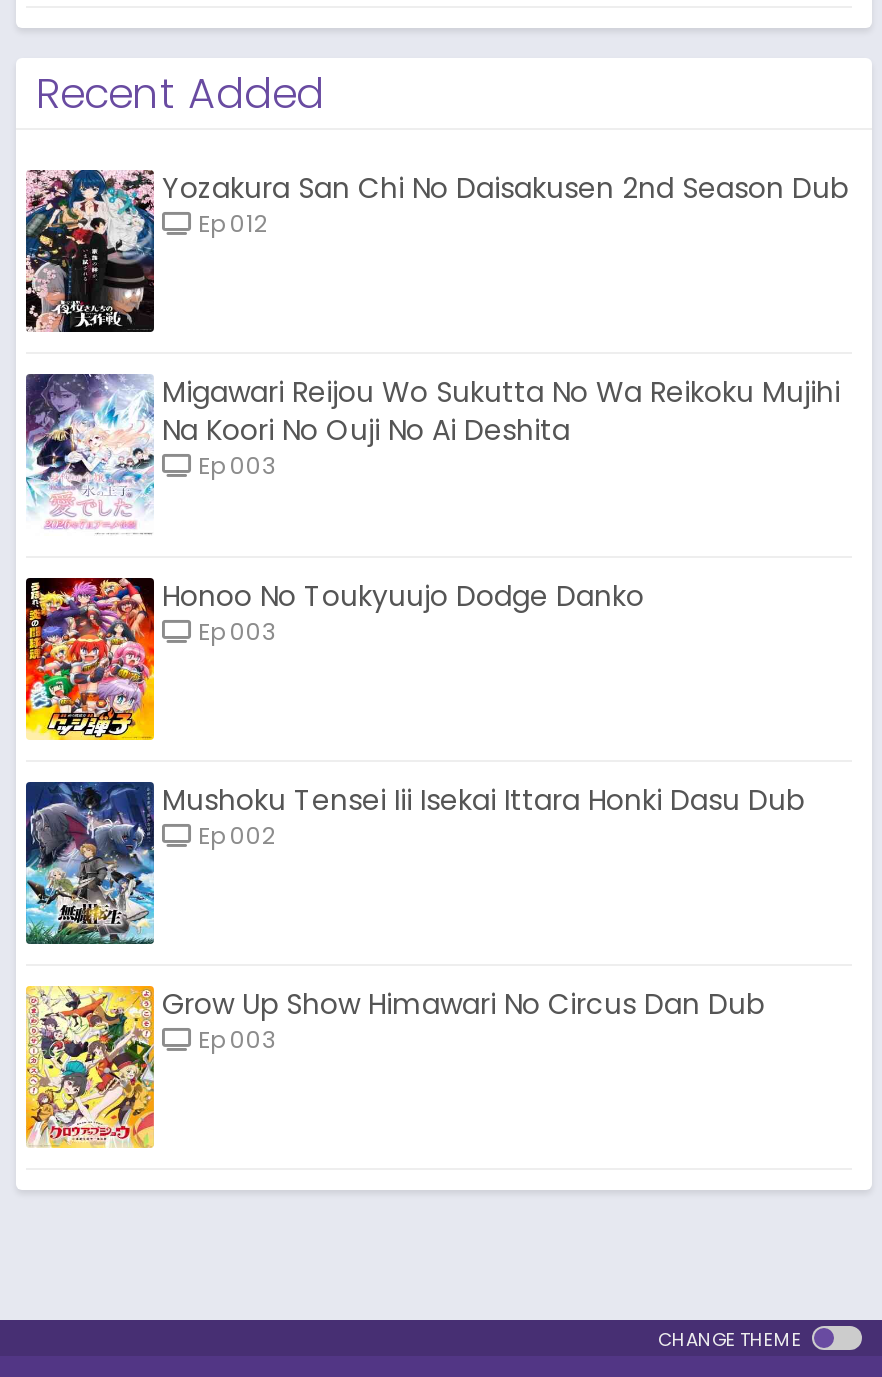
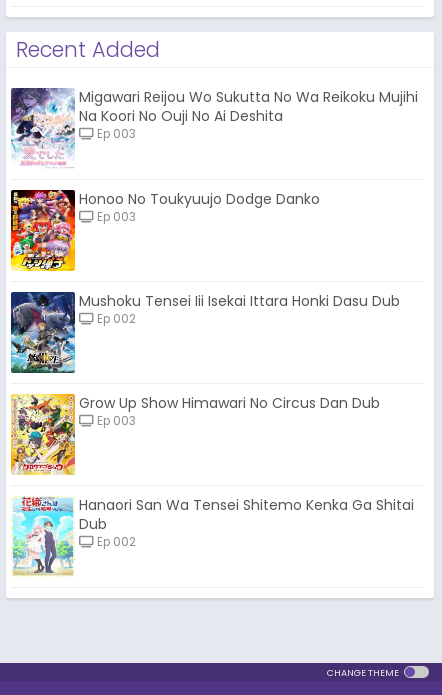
- [image]
- Yozakura San Chi No Daisakusen 2nd Season Dub
- Ep 012

moved up: [image] | Migawari Reijou Wo Sukutta No Wa Reikoku Mujihi | Na Koori No Ouji No Ai Deshita | ... | Grow Up Show Himawari No Circus Dan Dub | Ep 003

moved up: [image]

+ [image]
+ Hanaori San Wa Tensei Shitemo Kenka Ga Shitai
+ Dub
+ Ep 002
